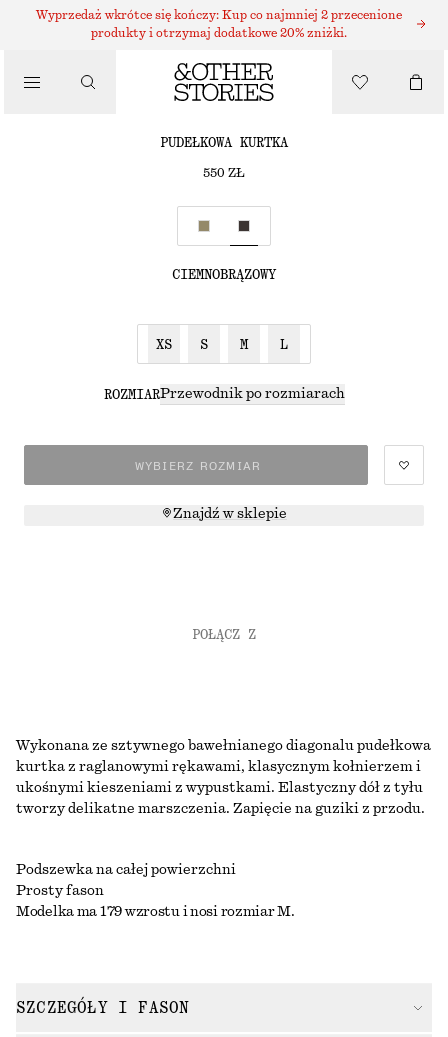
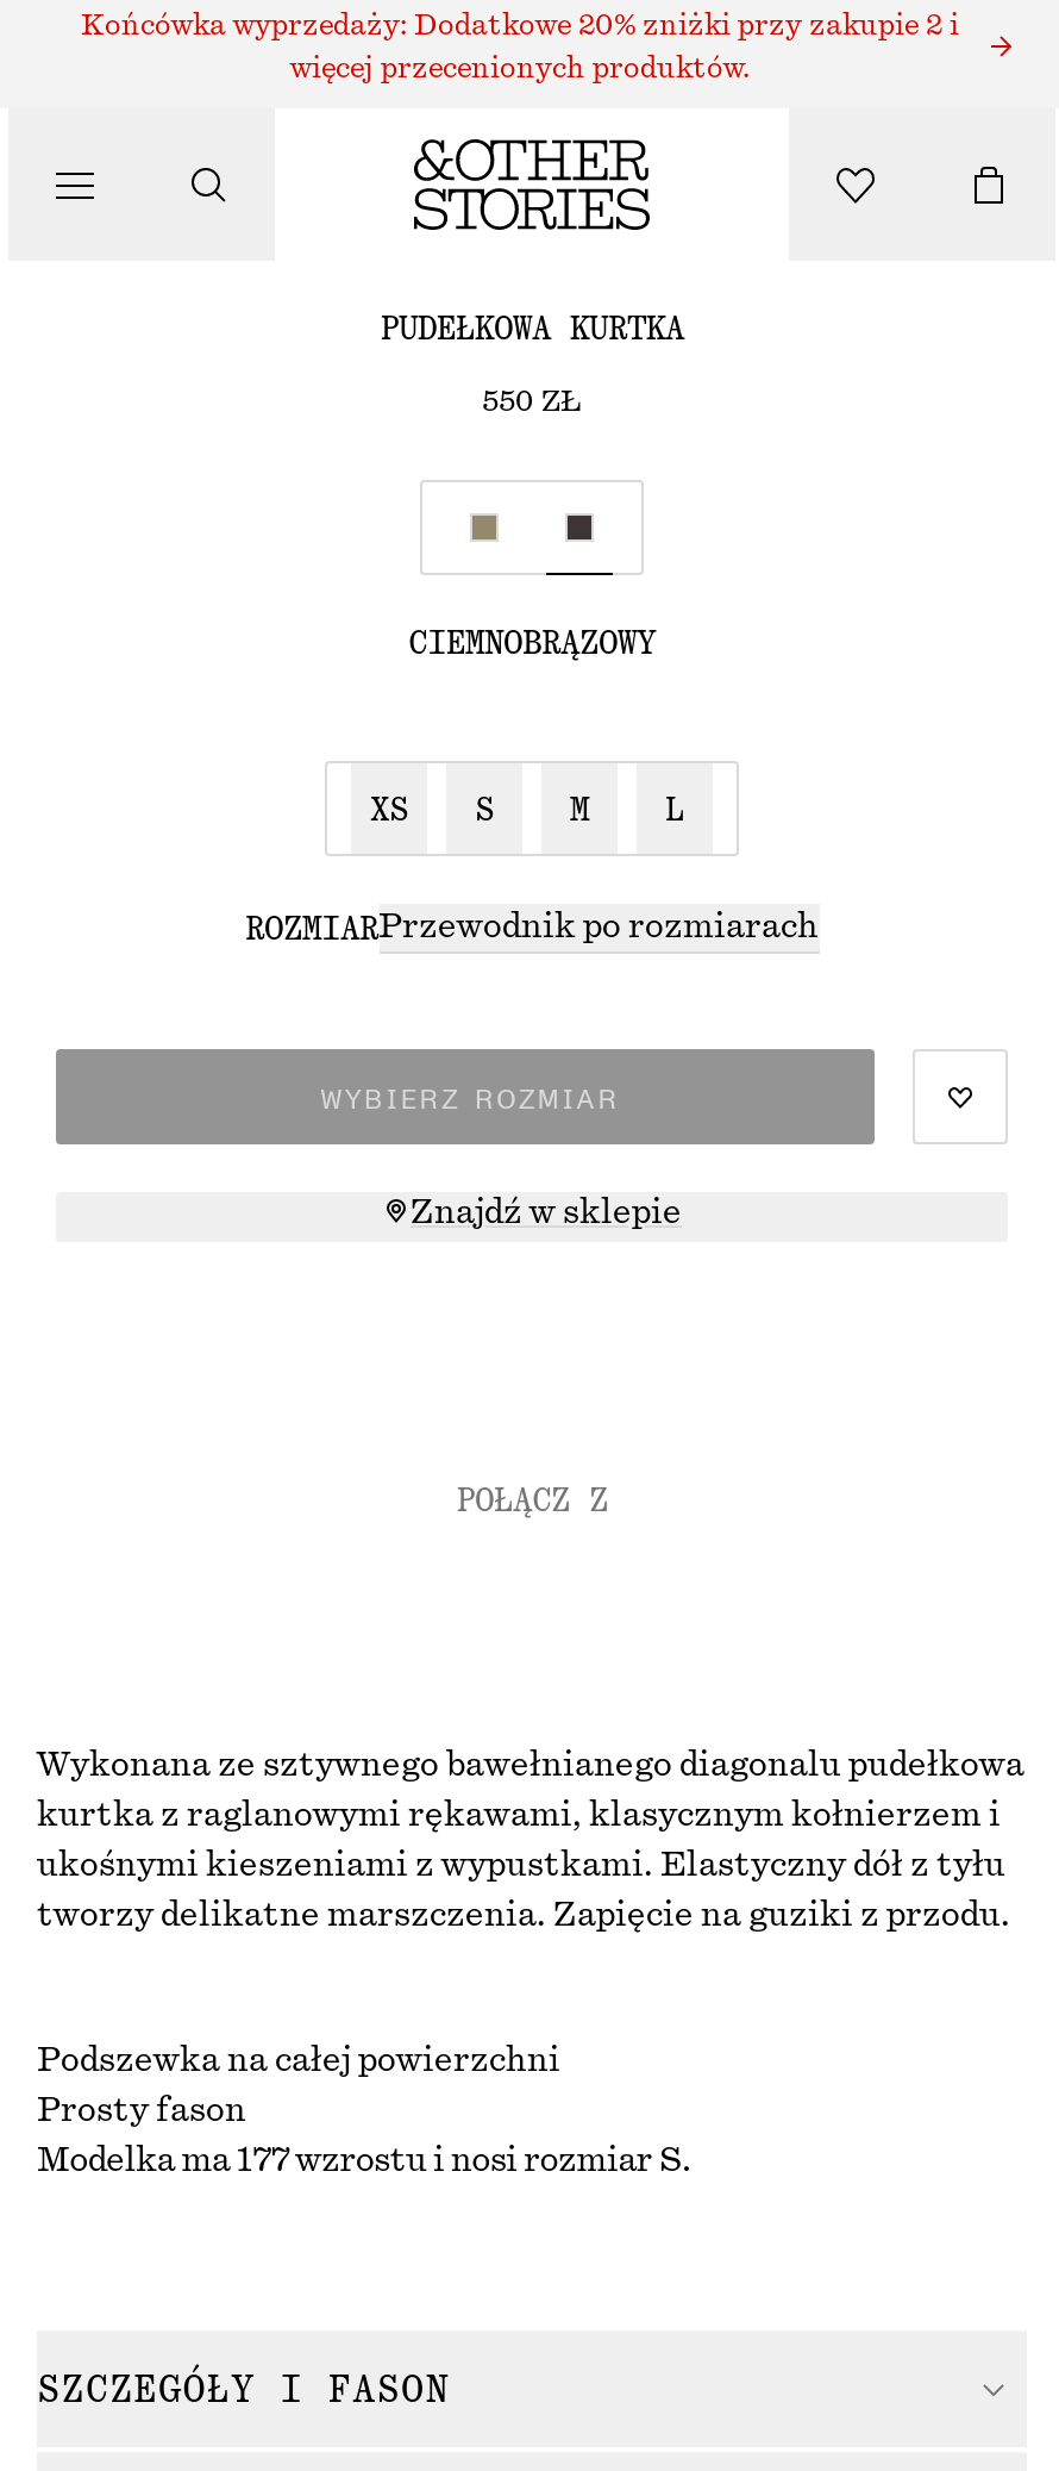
- Wyprzedaż wkrótce się kończy: Kup co najmniej 2 przecenione
+ Końcówka wyprzedaży: Dodatkowe 20% zniżki przy zakupie 2 i

- produkty i otrzymaj dodatkowe 20% zniżki.
+ więcej przecenionych produktów.

- Modelka ma 179 wzrostu i nosi rozmiar M.
+ Modelka ma 177 wzrostu i nosi rozmiar S.
